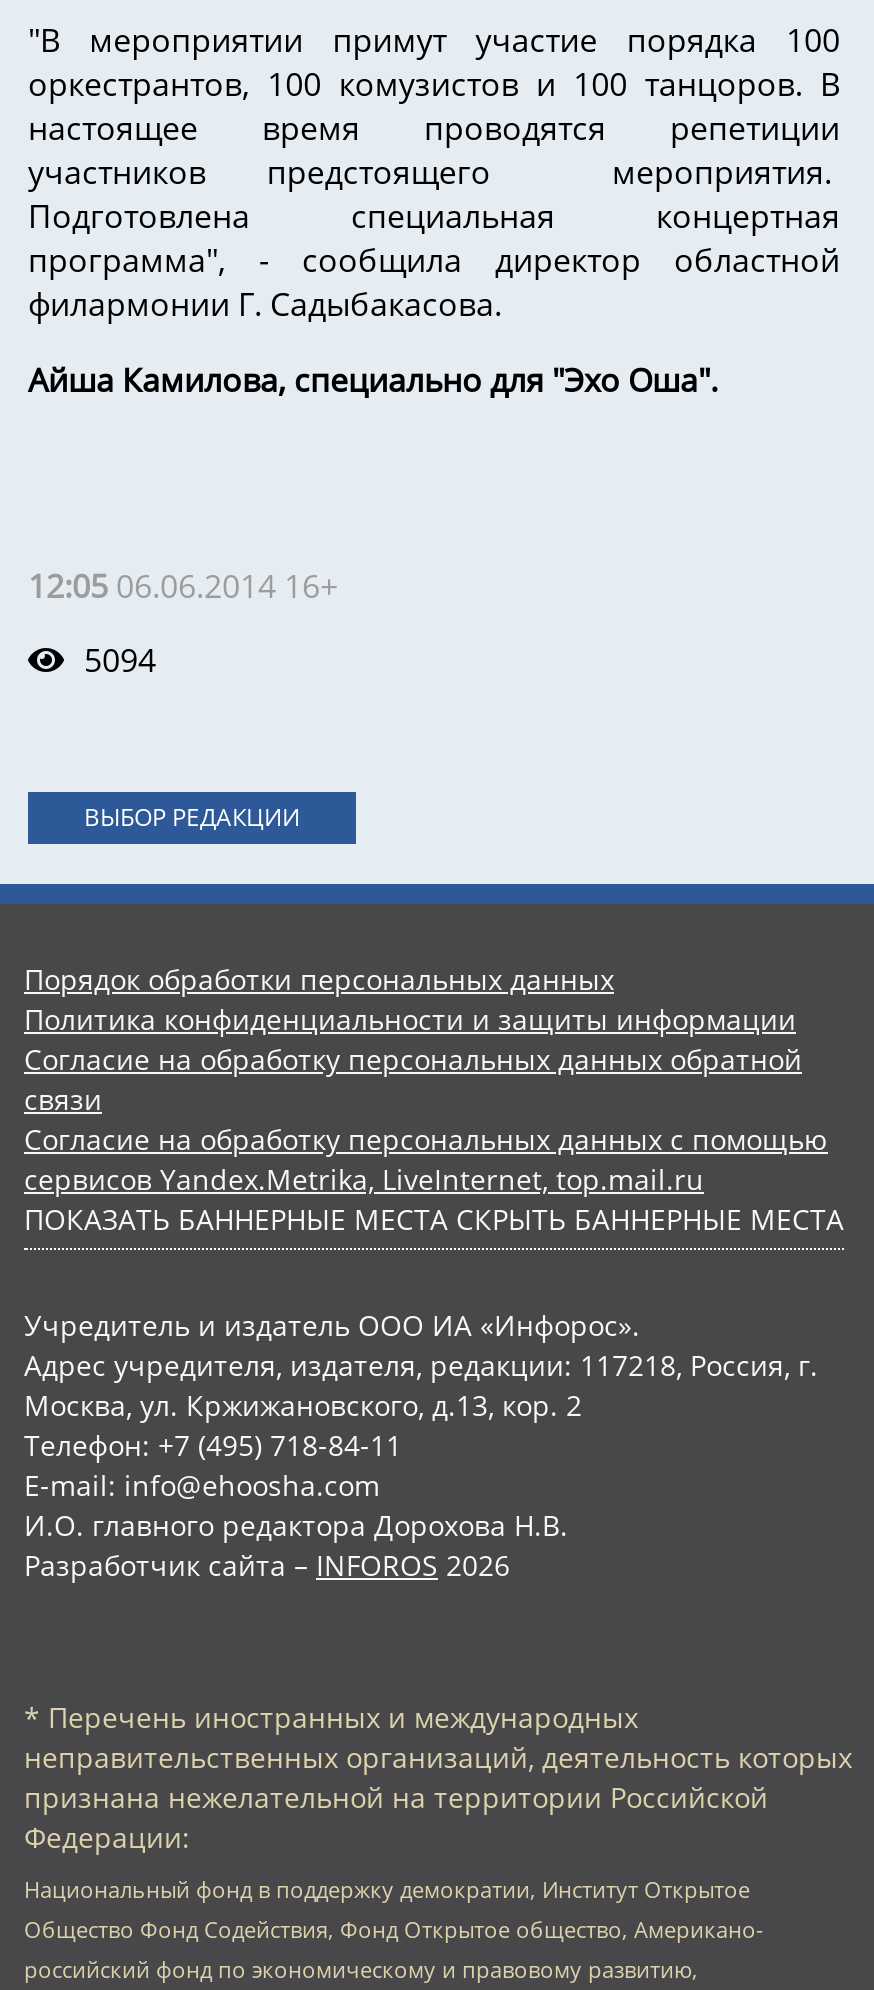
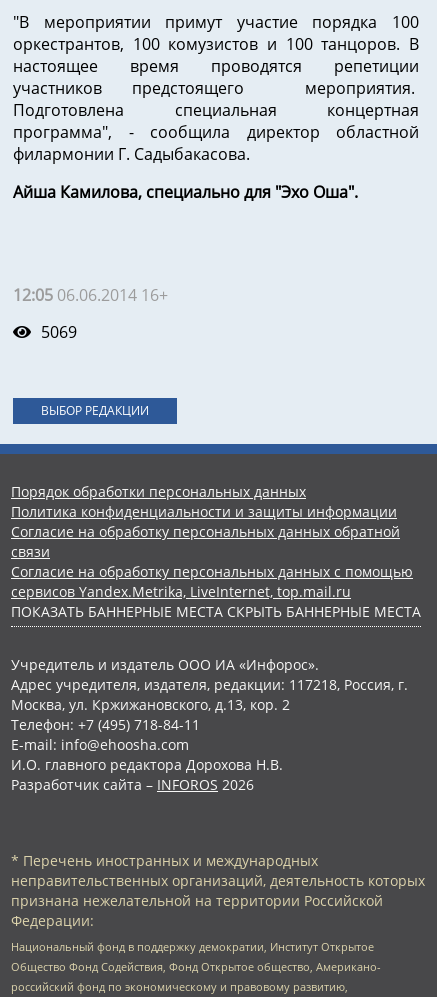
- 5094
+ 5069
